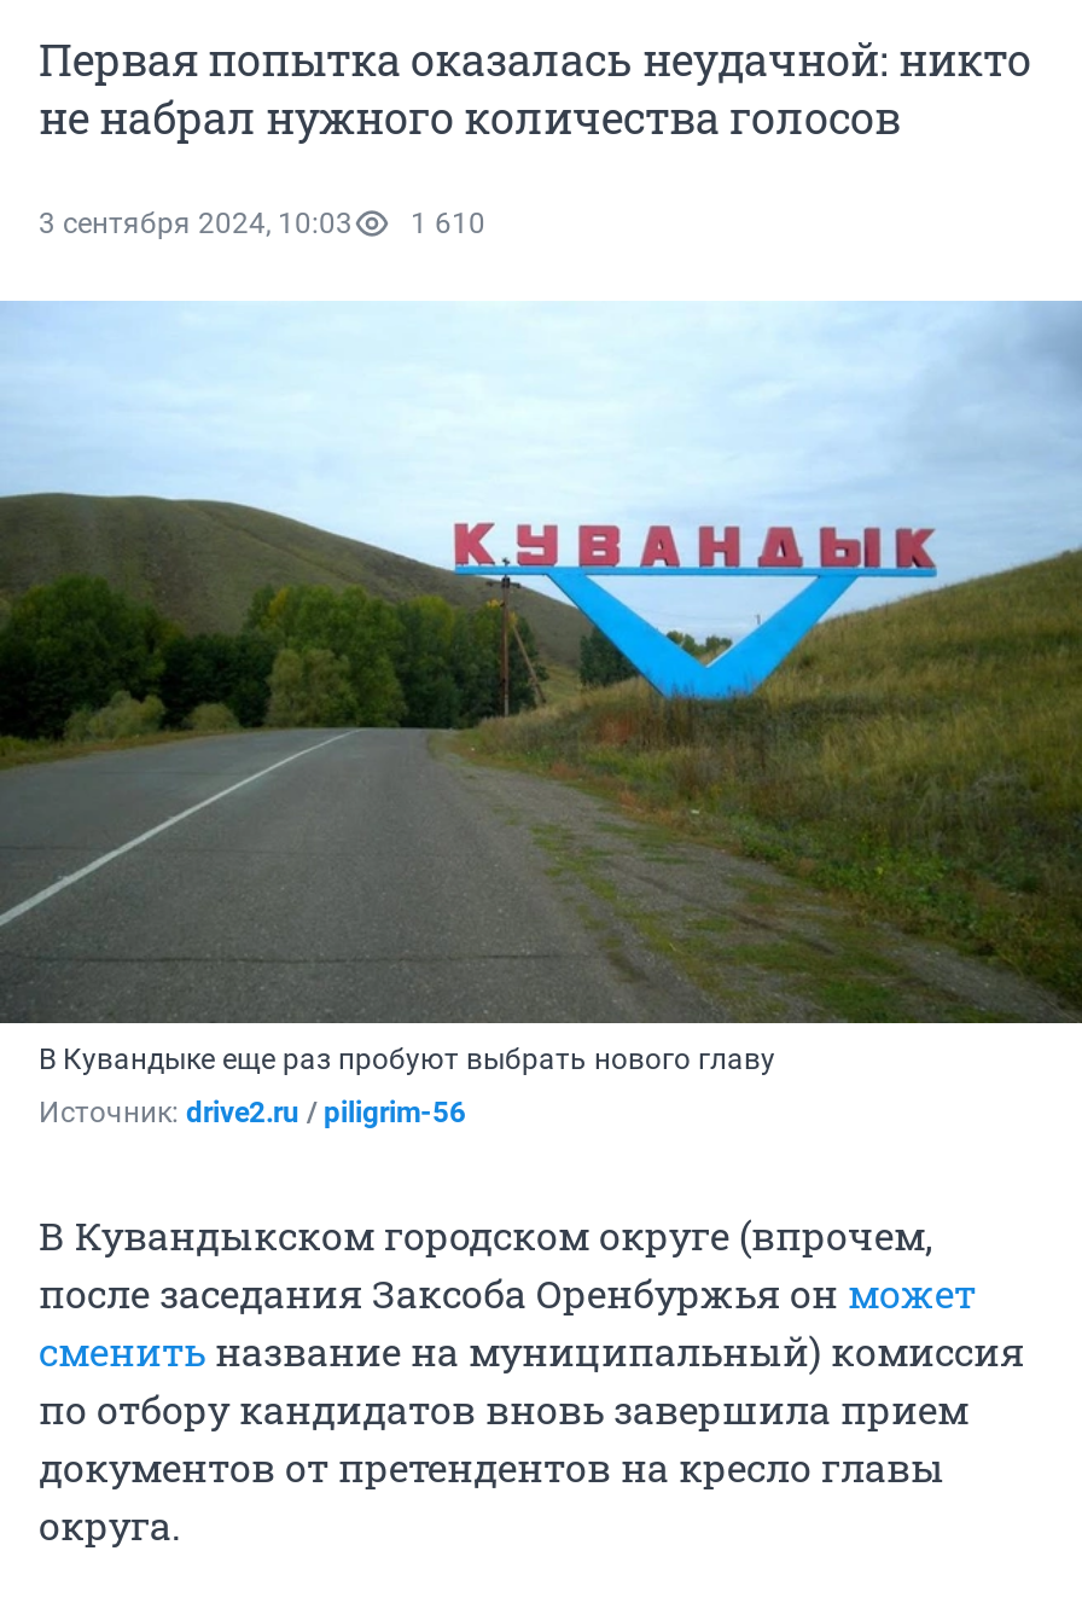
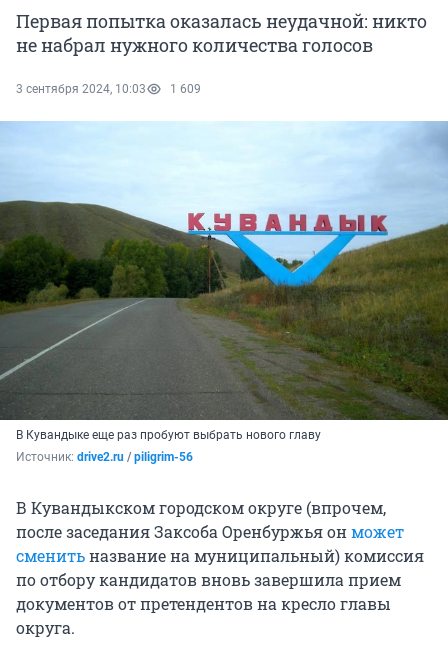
- 3 сентября 2024, 10:03 1 610
+ 3 сентября 2024, 10:03 1 609
